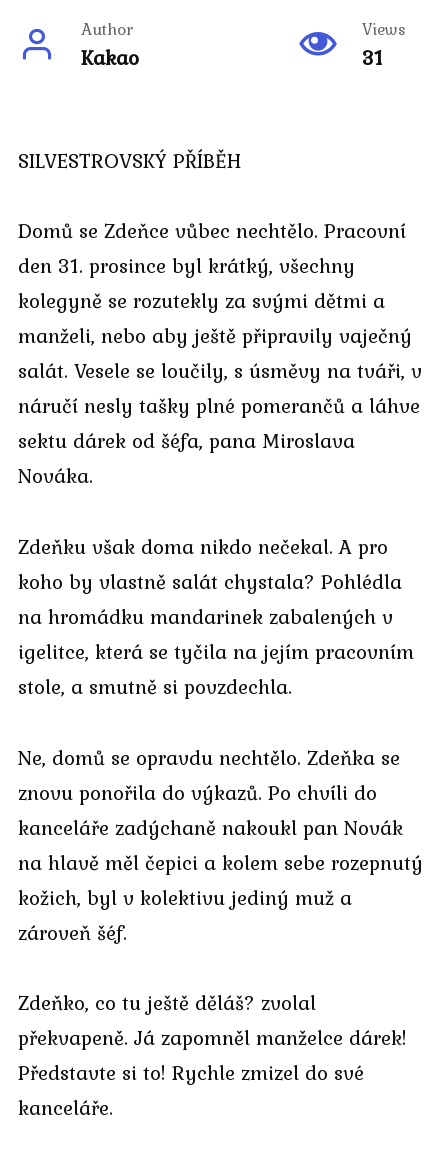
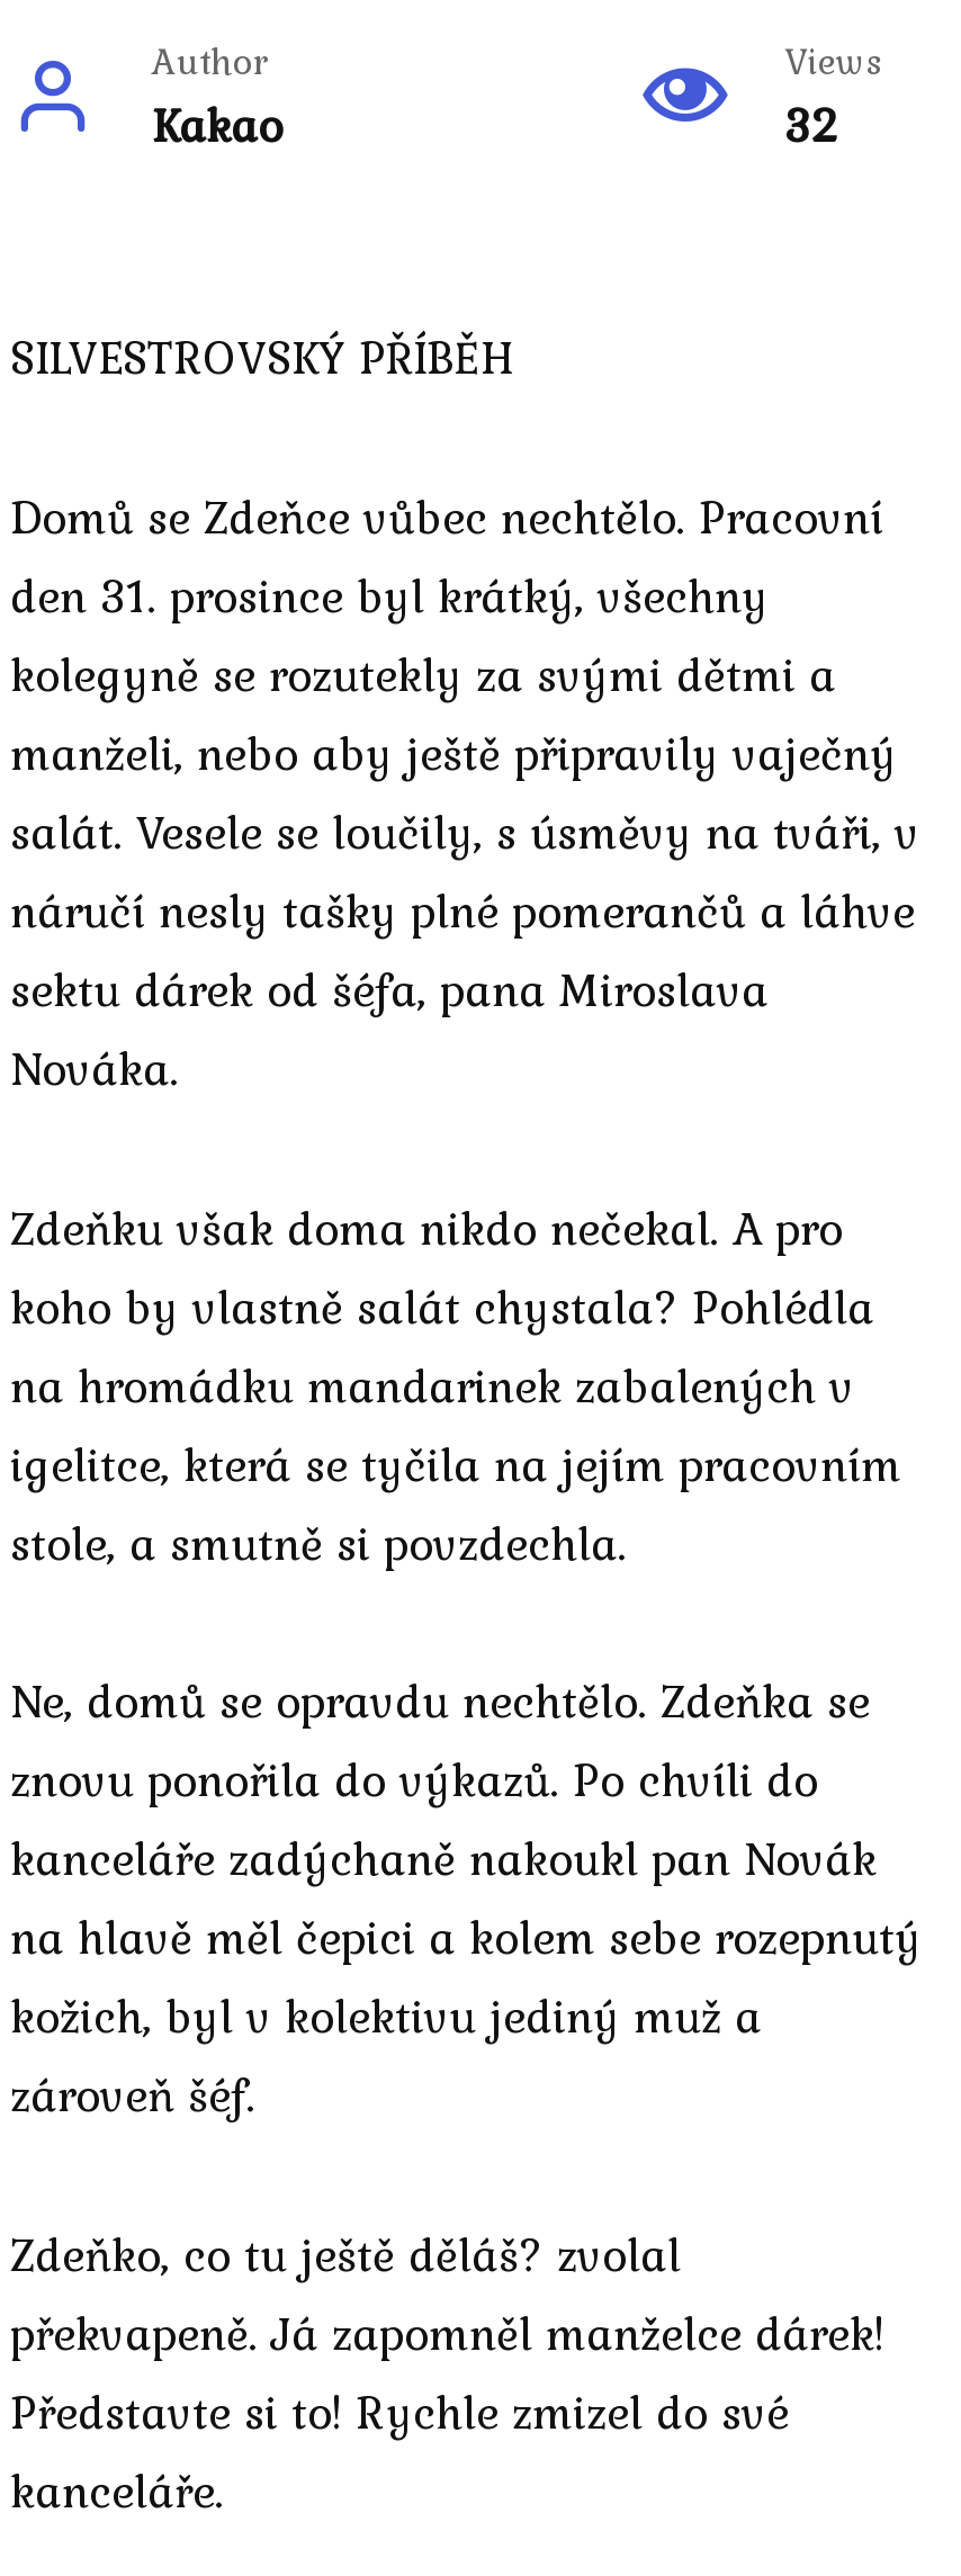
- 31
+ 32
